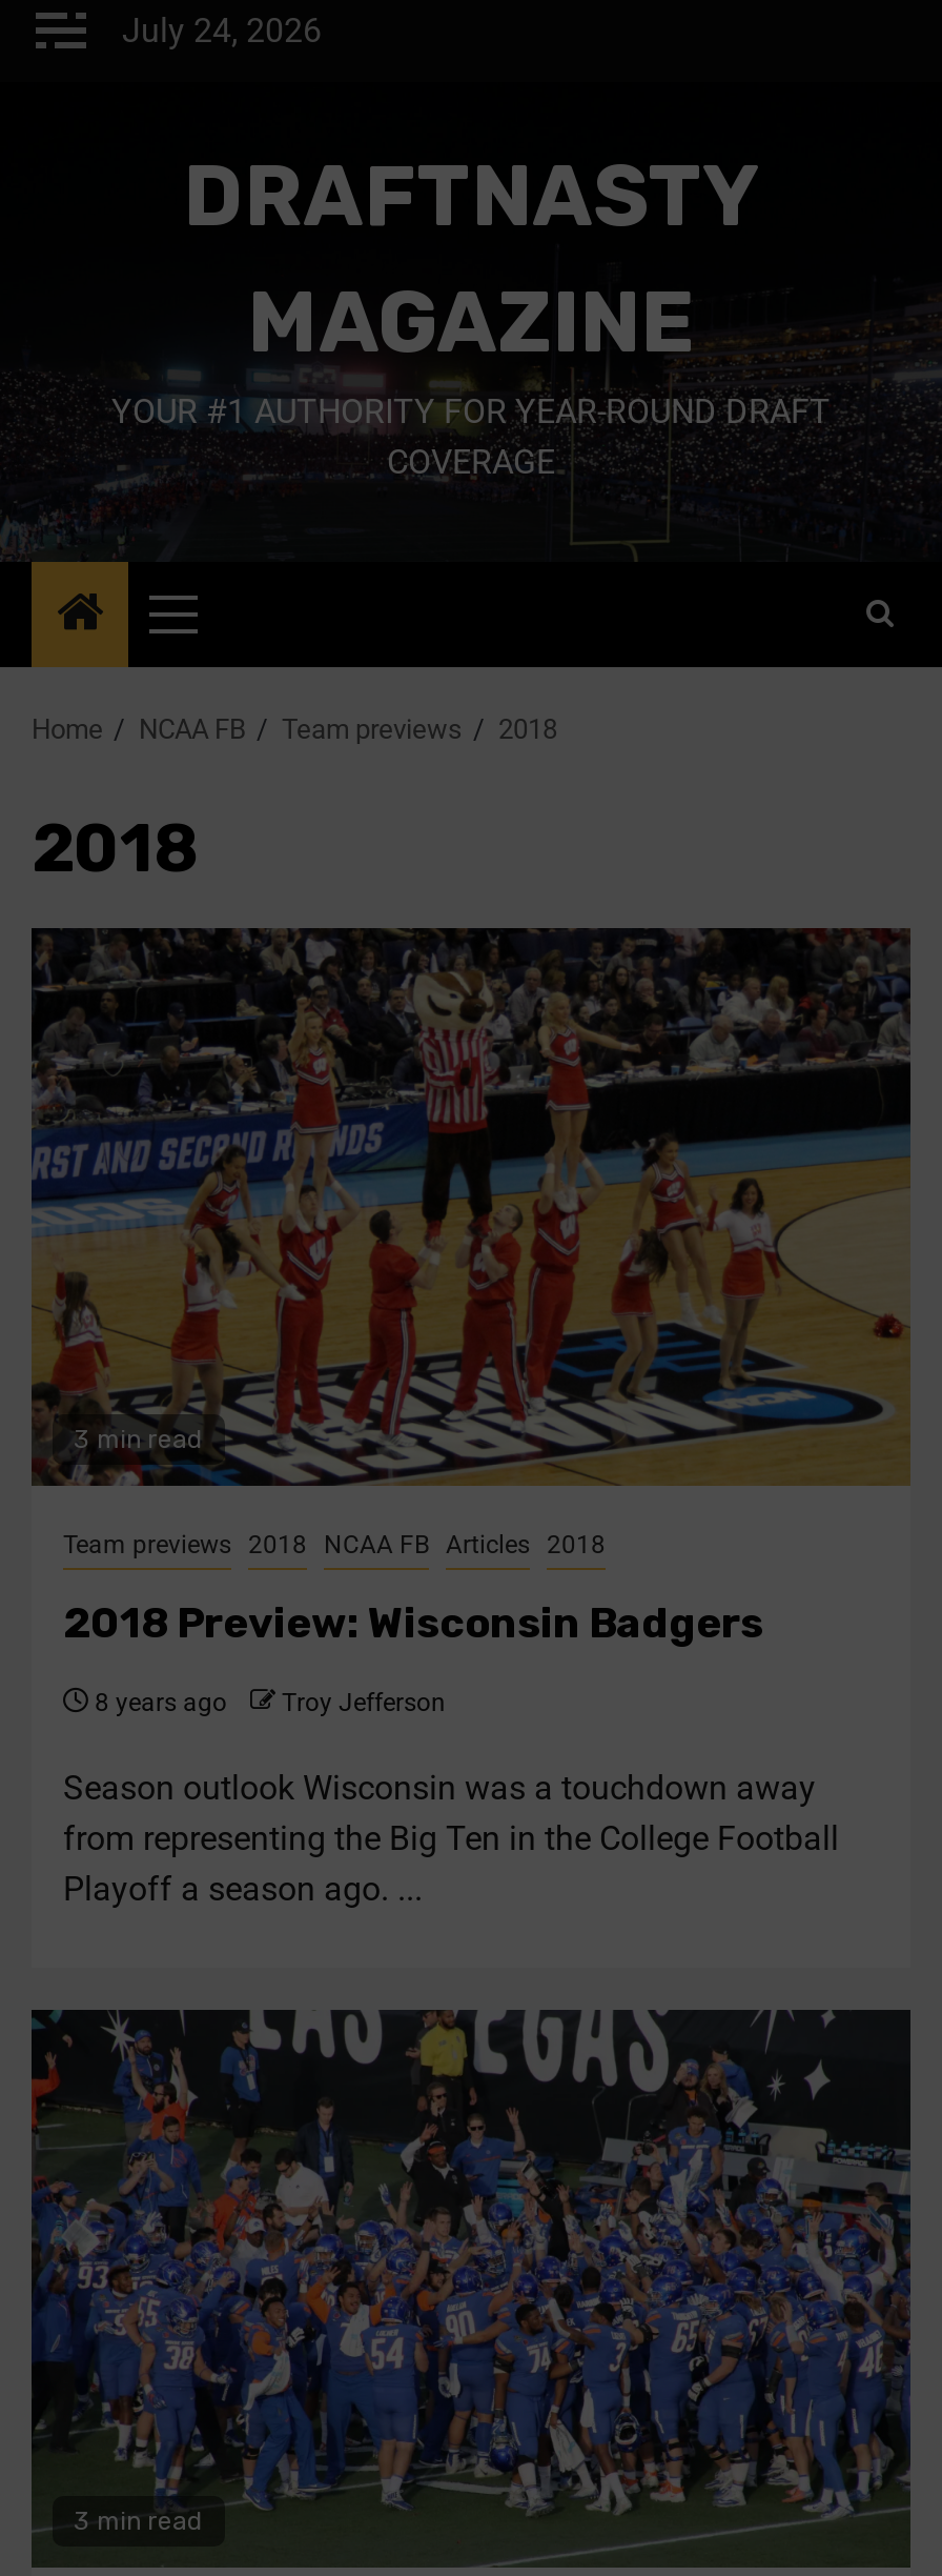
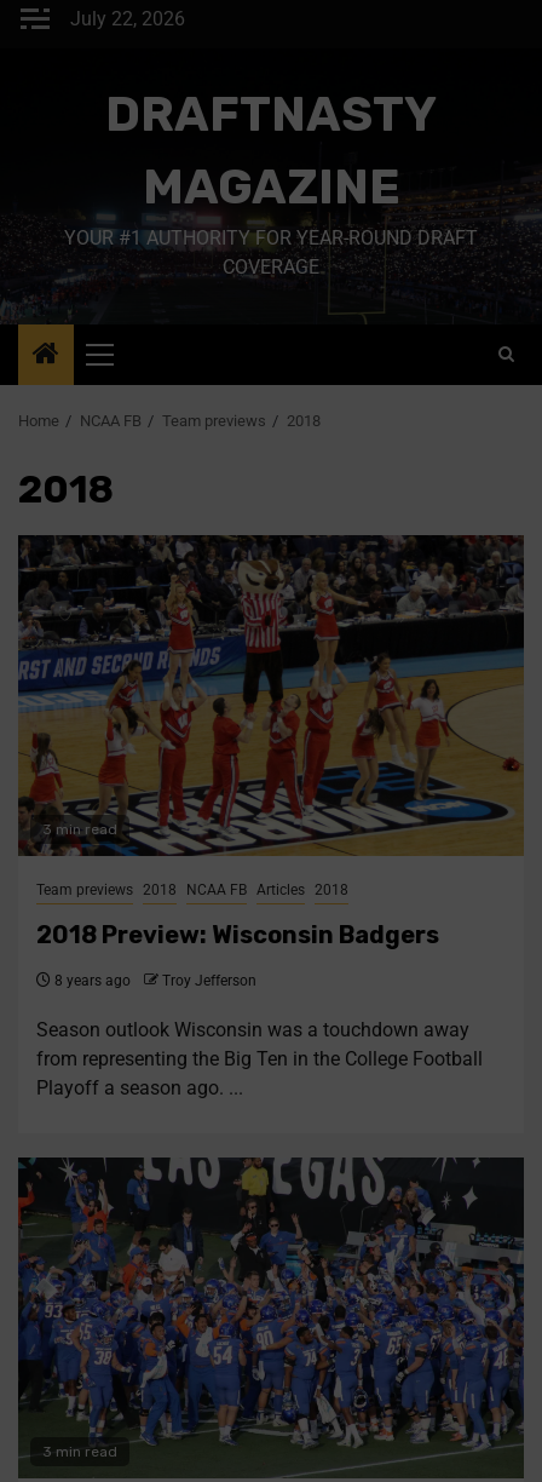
- July 24, 2026
+ July 22, 2026
